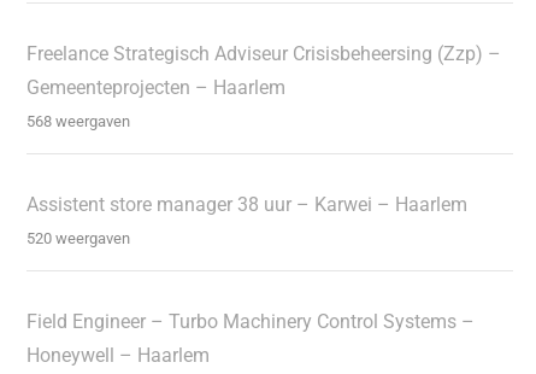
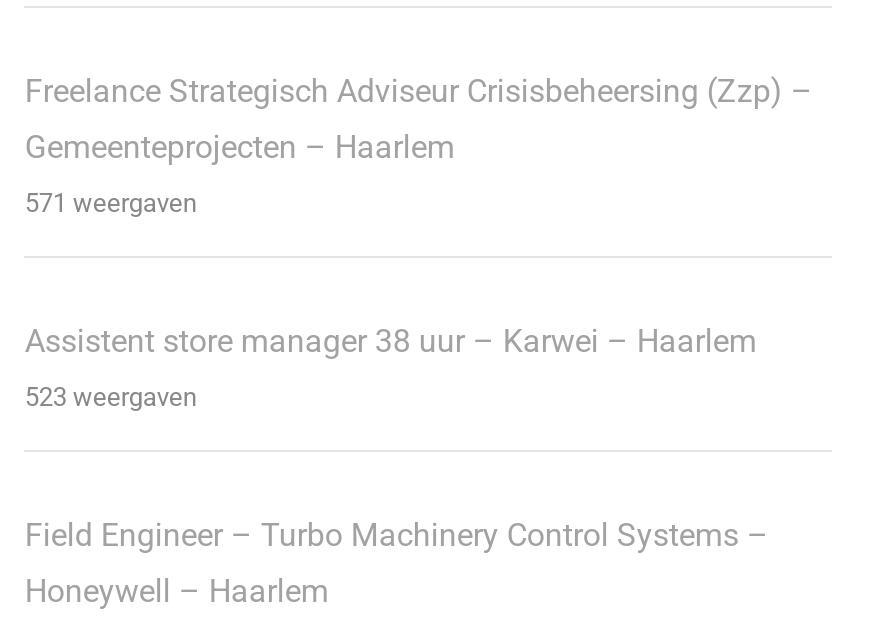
- 568 weergaven
+ 571 weergaven

- 520 weergaven
+ 523 weergaven
